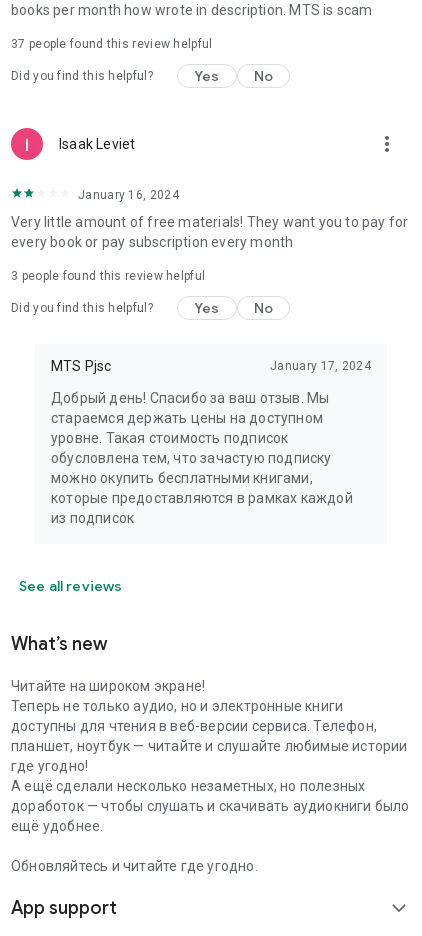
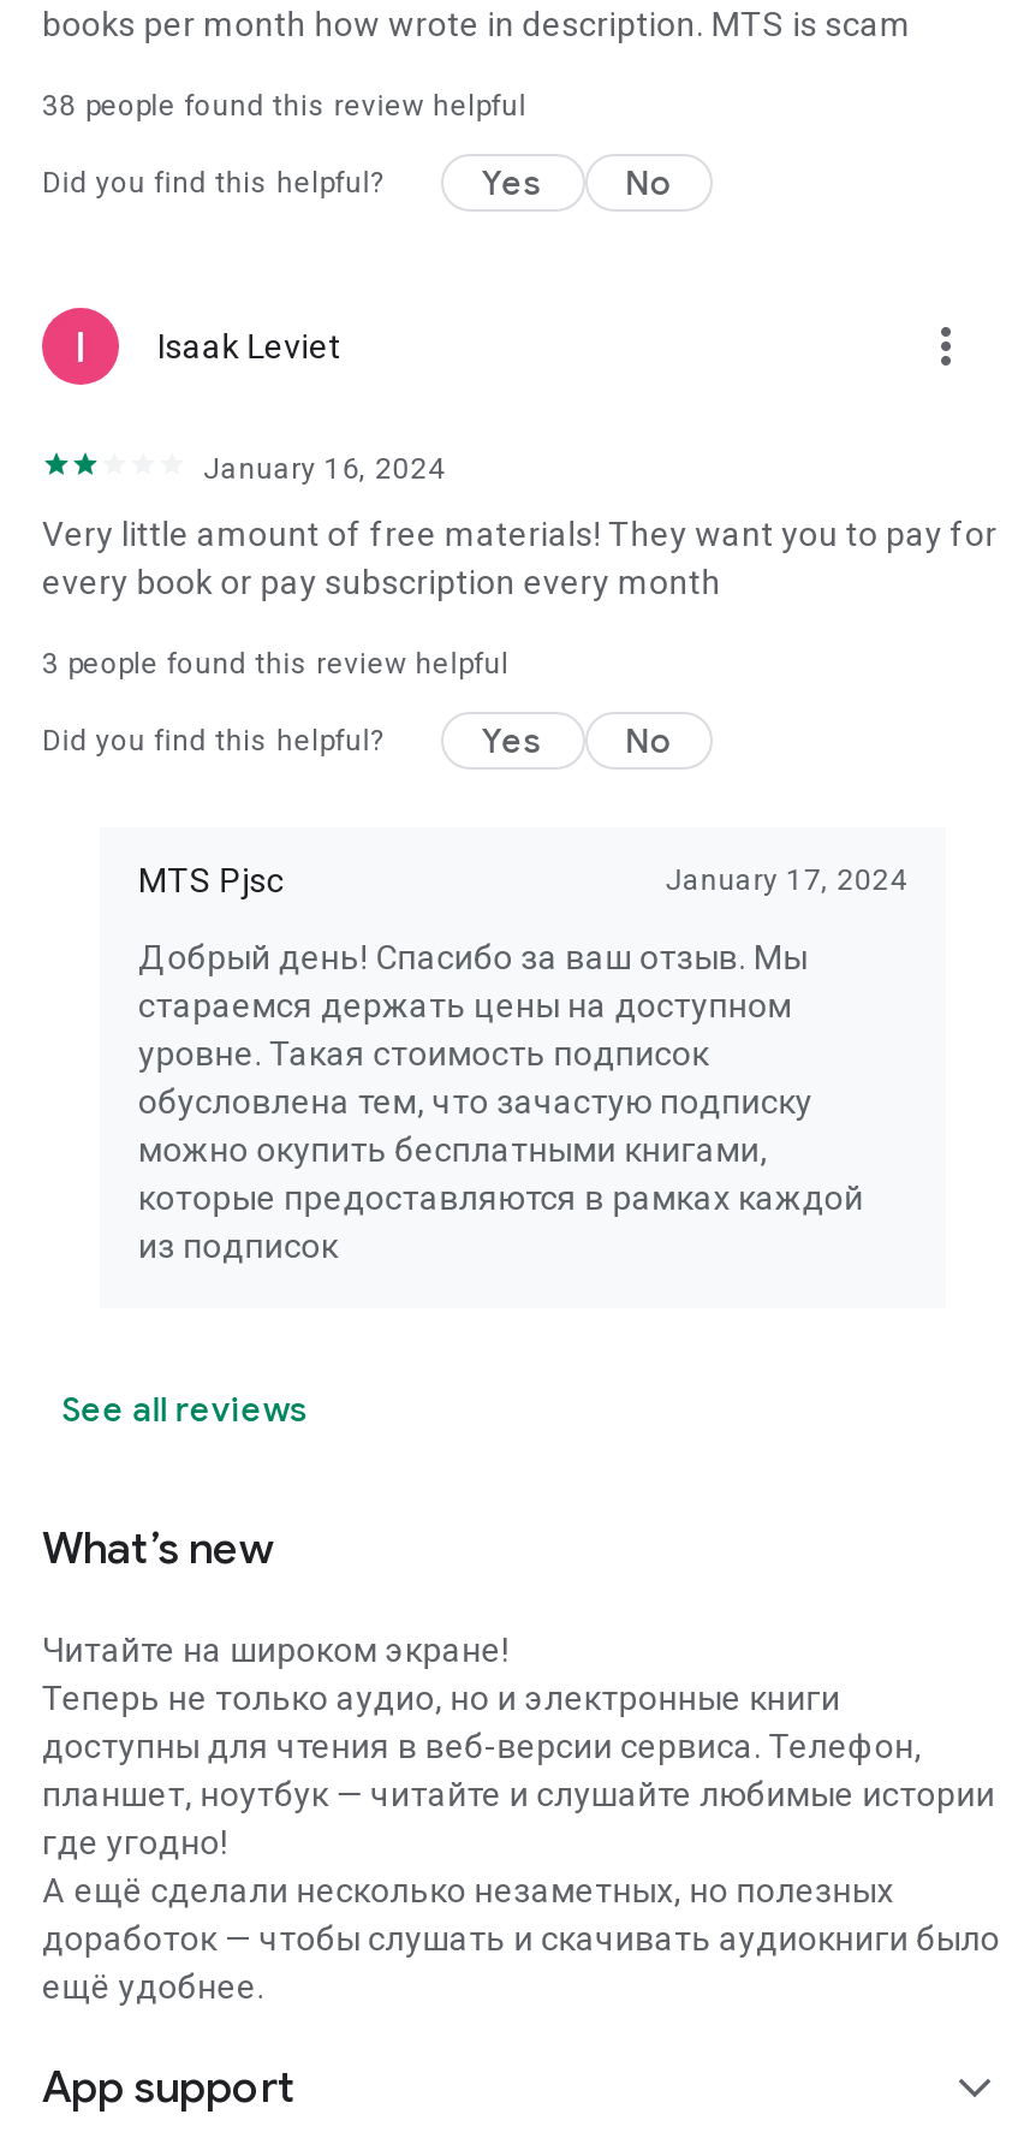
- 37 people found this review helpful
+ 38 people found this review helpful

- Обновляйтесь и читайте где угодно.
